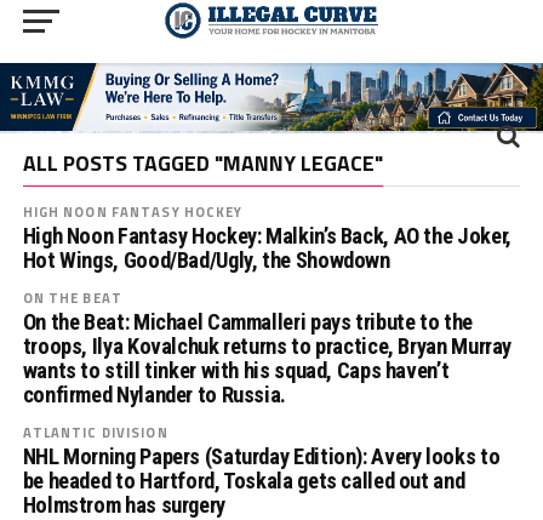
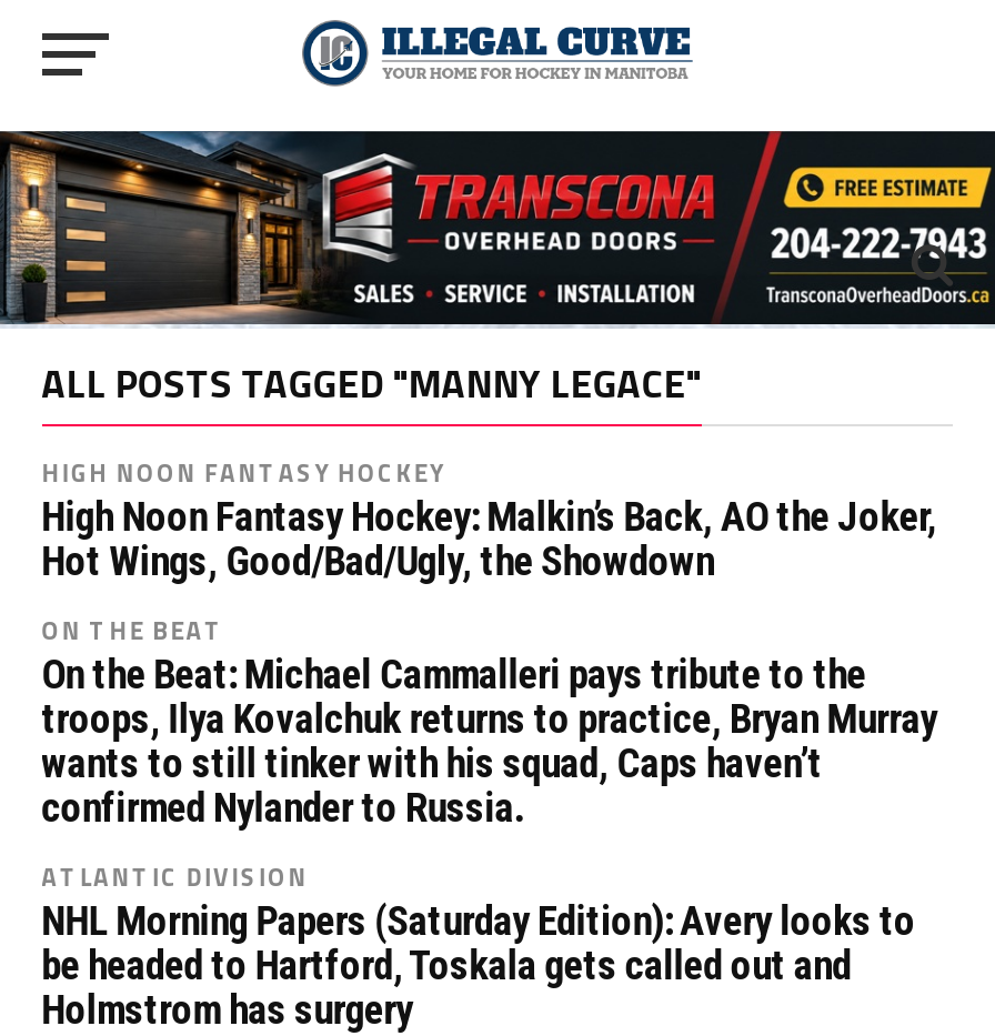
- [image]
+ [image]
